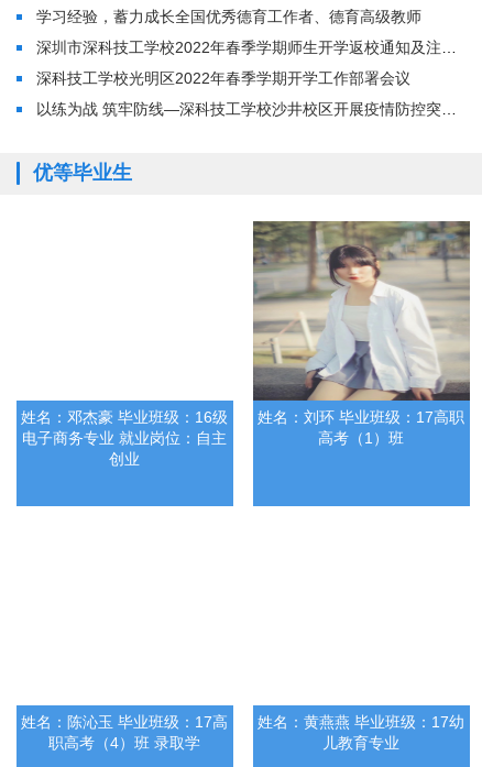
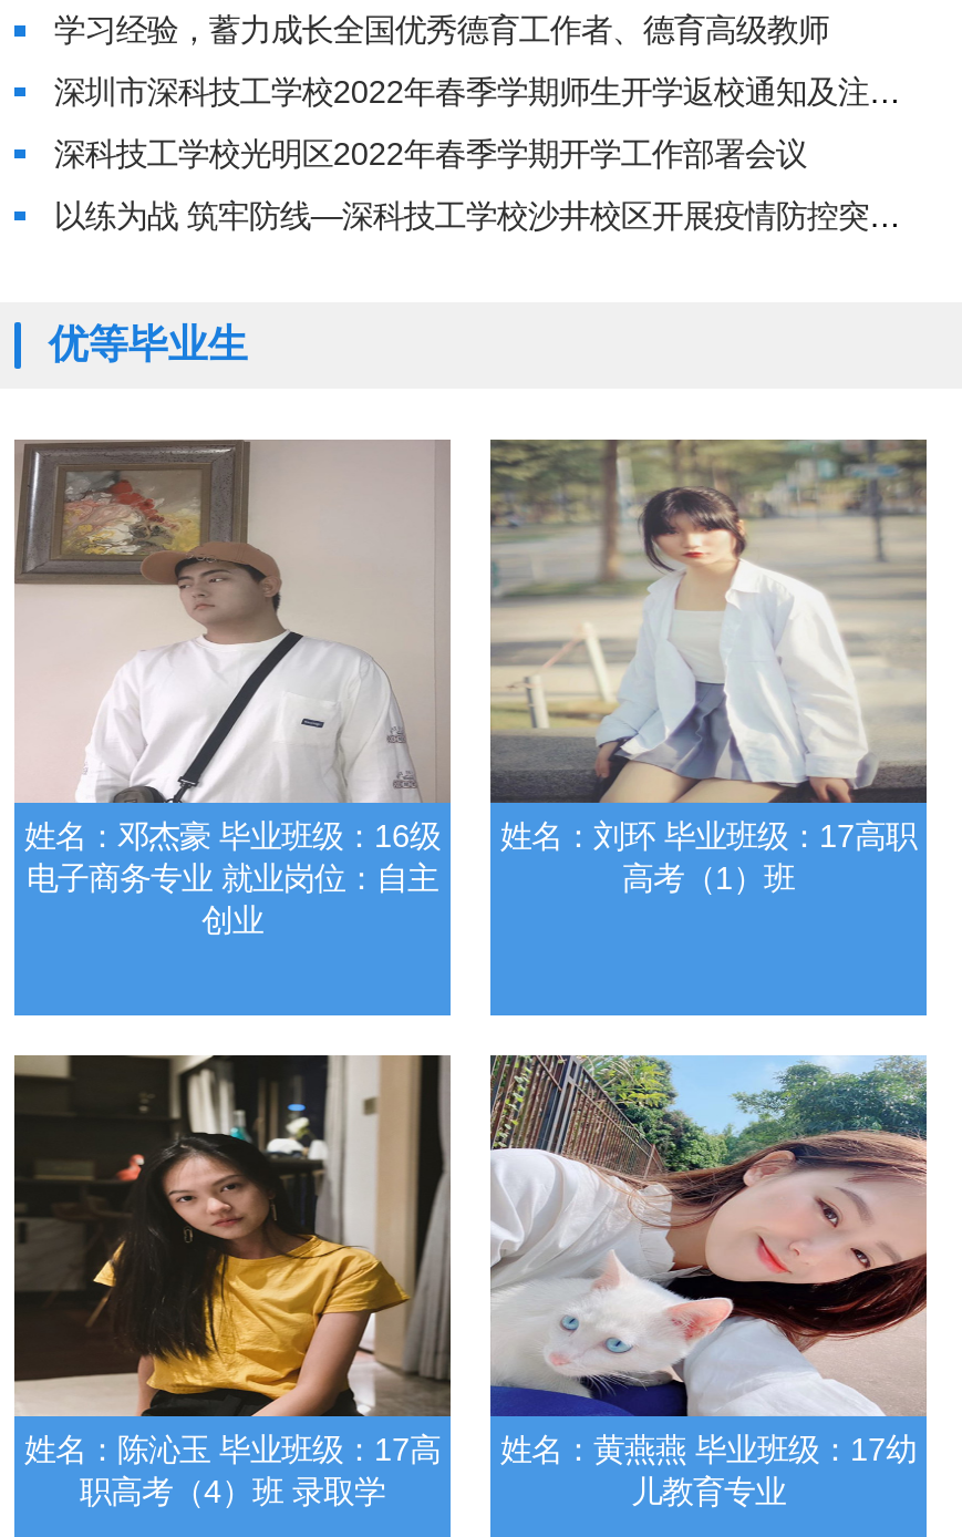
+ [image]

+ [image]

+ [image]
